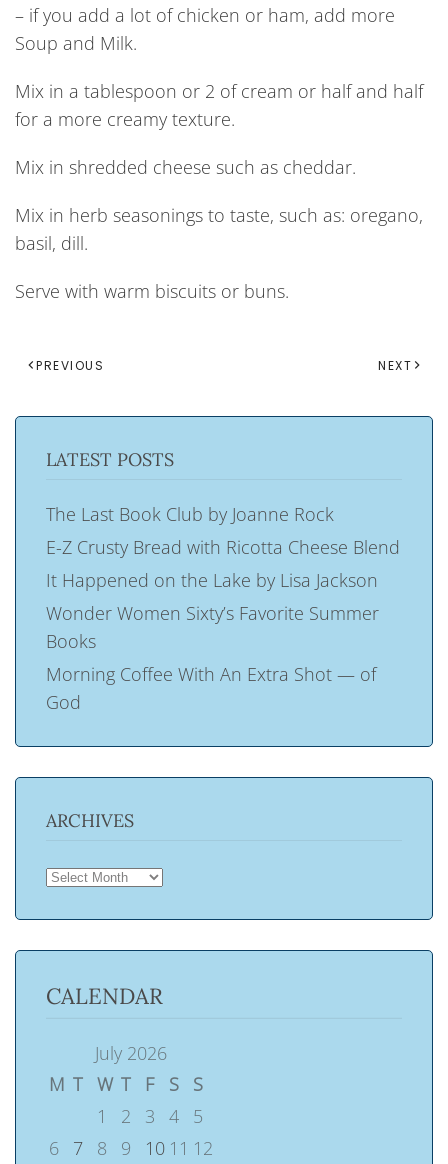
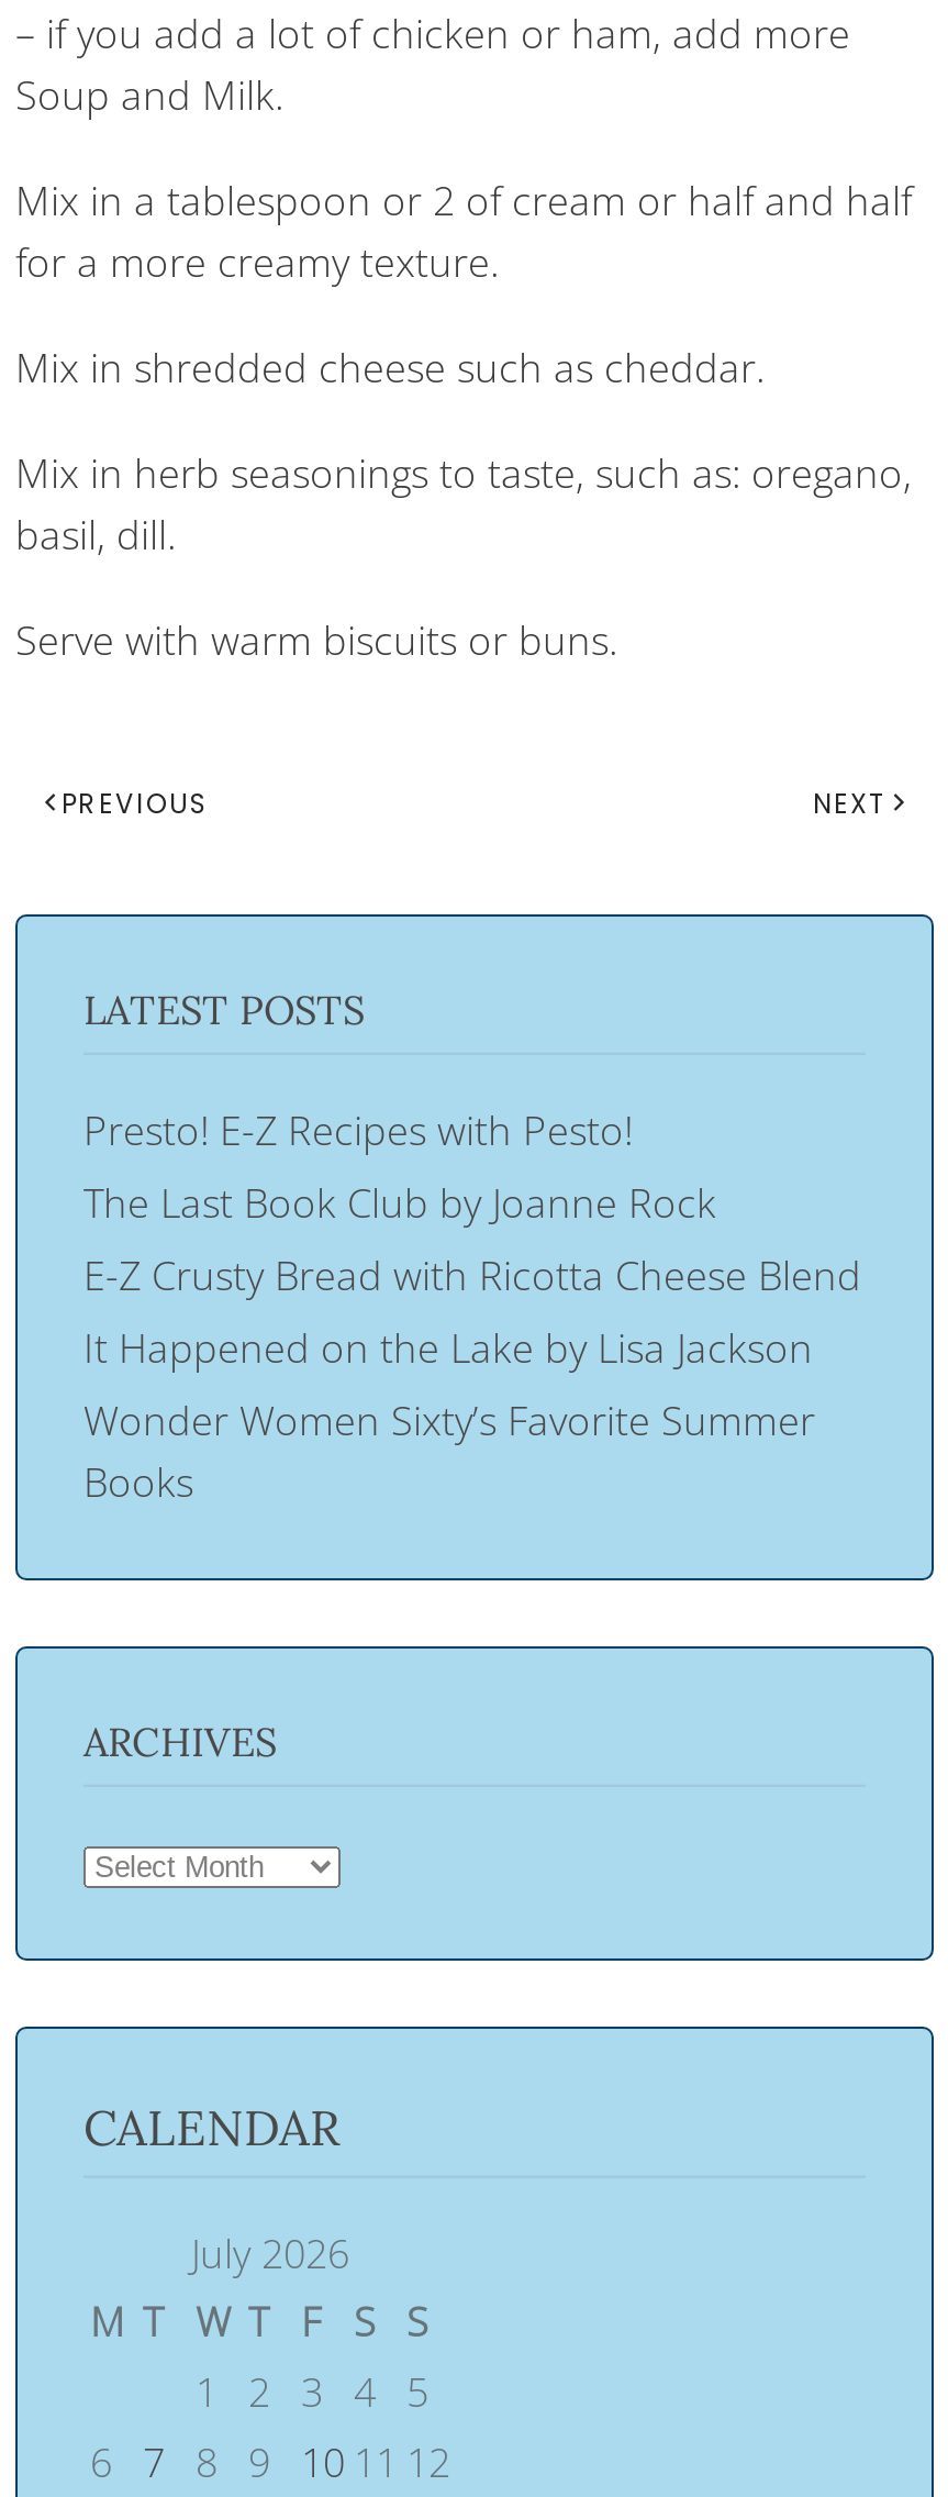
+ Presto! E-Z Recipes with Pesto!

moved down: The Last Book Club by Joanne Rock | E-Z Crusty Bread with Ricotta Cheese Blend | It Happened on the Lake by Lisa Jackson | Wonder Women Sixty’s Favorite Summer | Books

- Morning Coffee With An Extra Shot — of
- God
